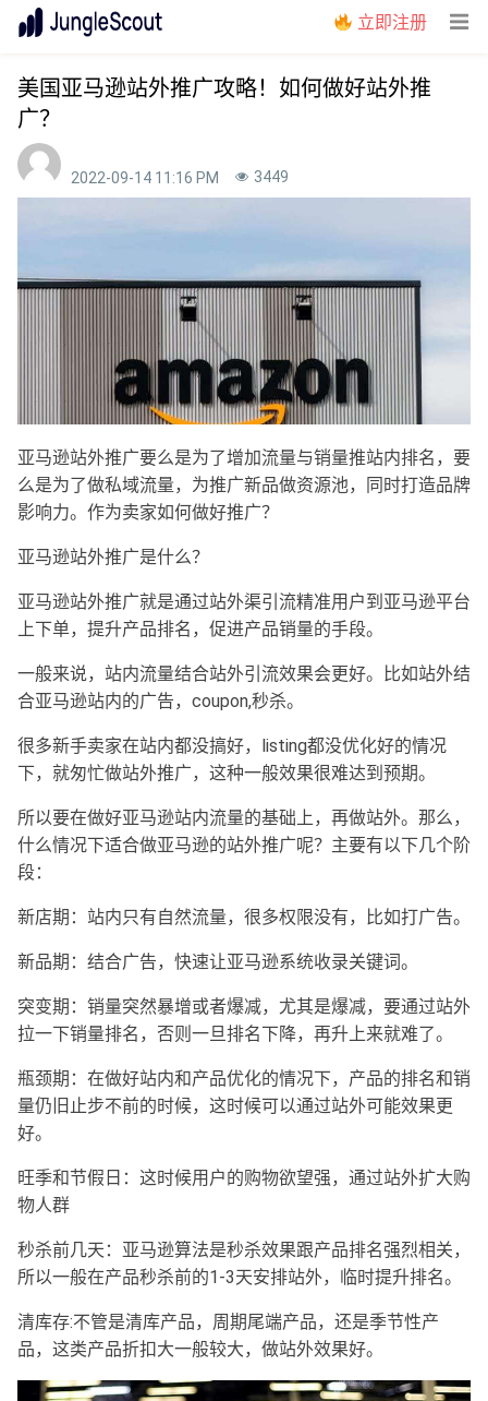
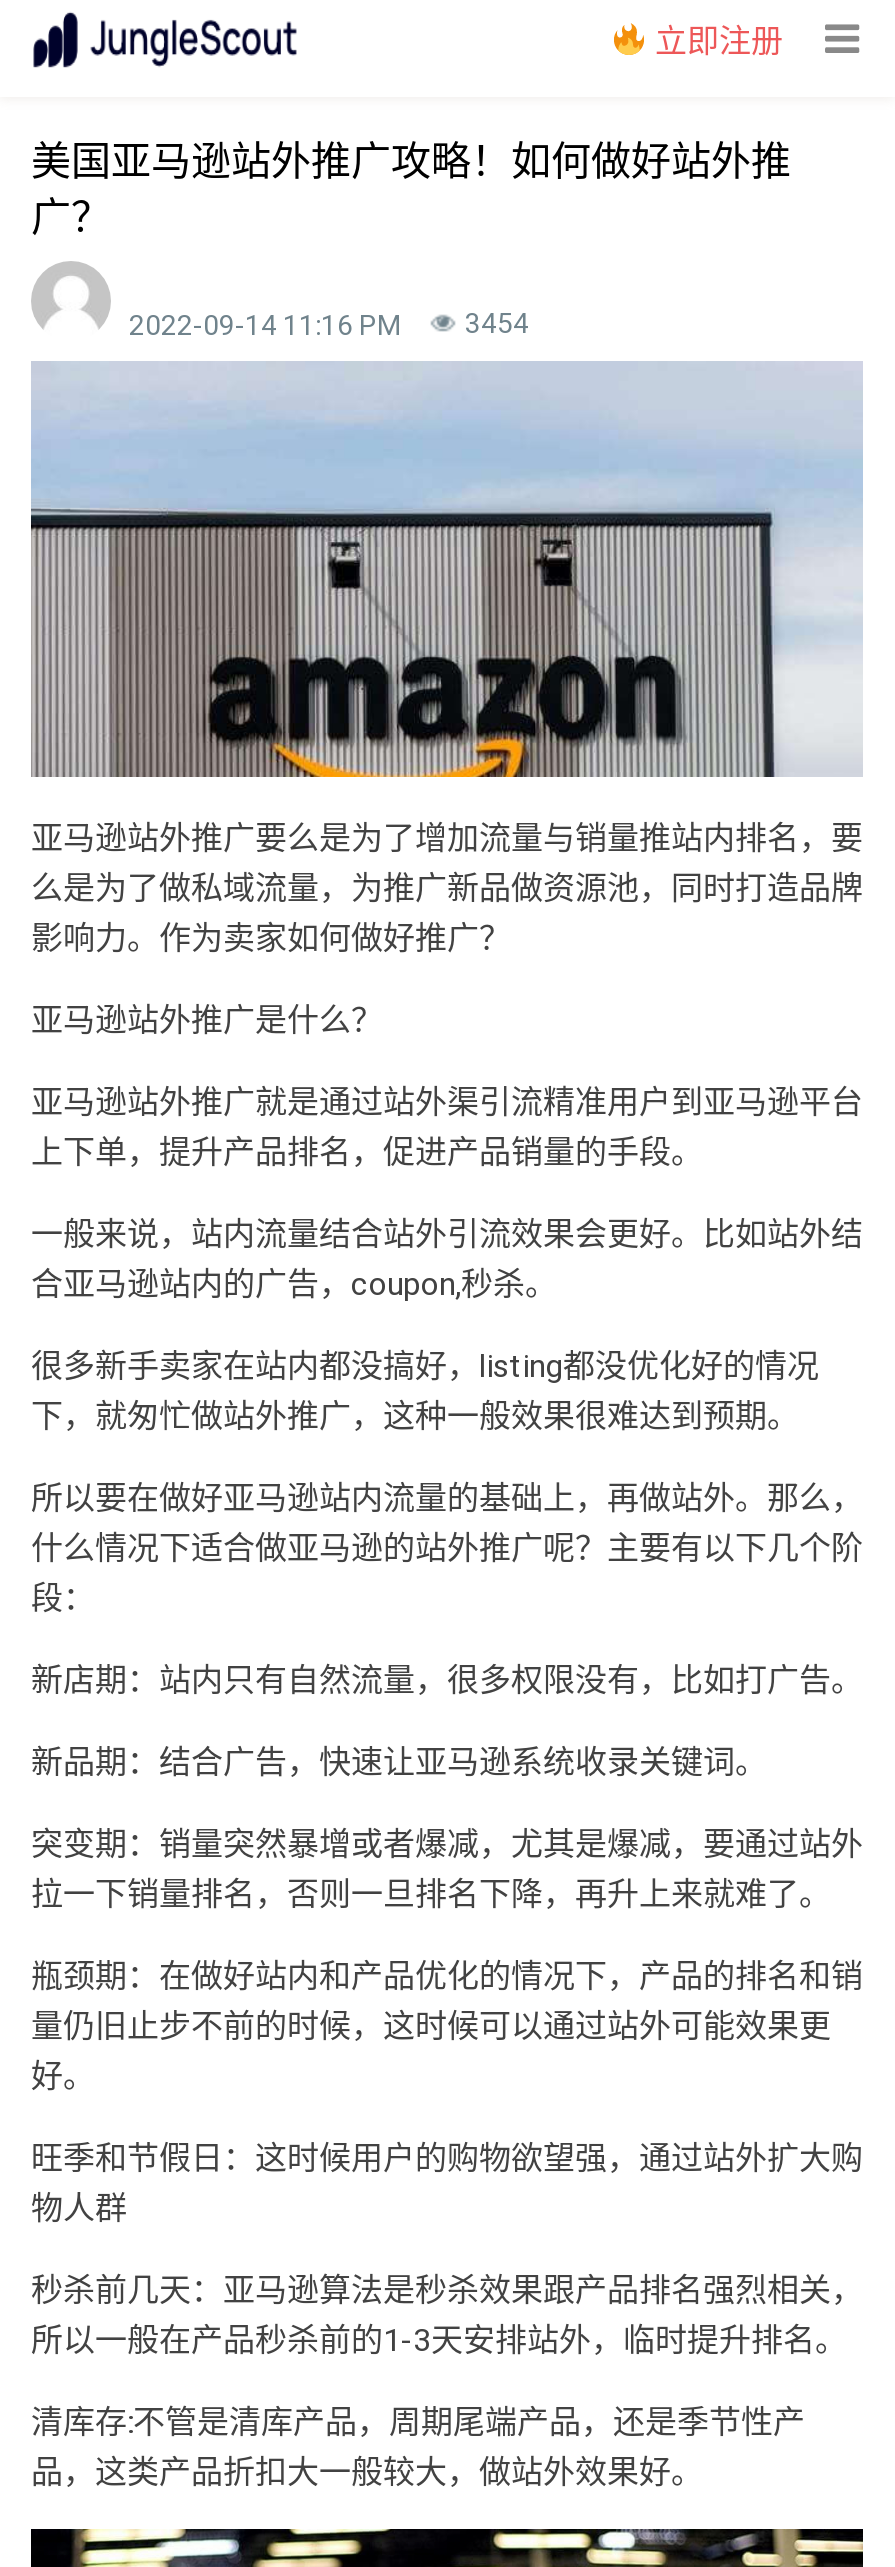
- 2022-09-14 11:16 PM 3449
+ 2022-09-14 11:16 PM 3454
